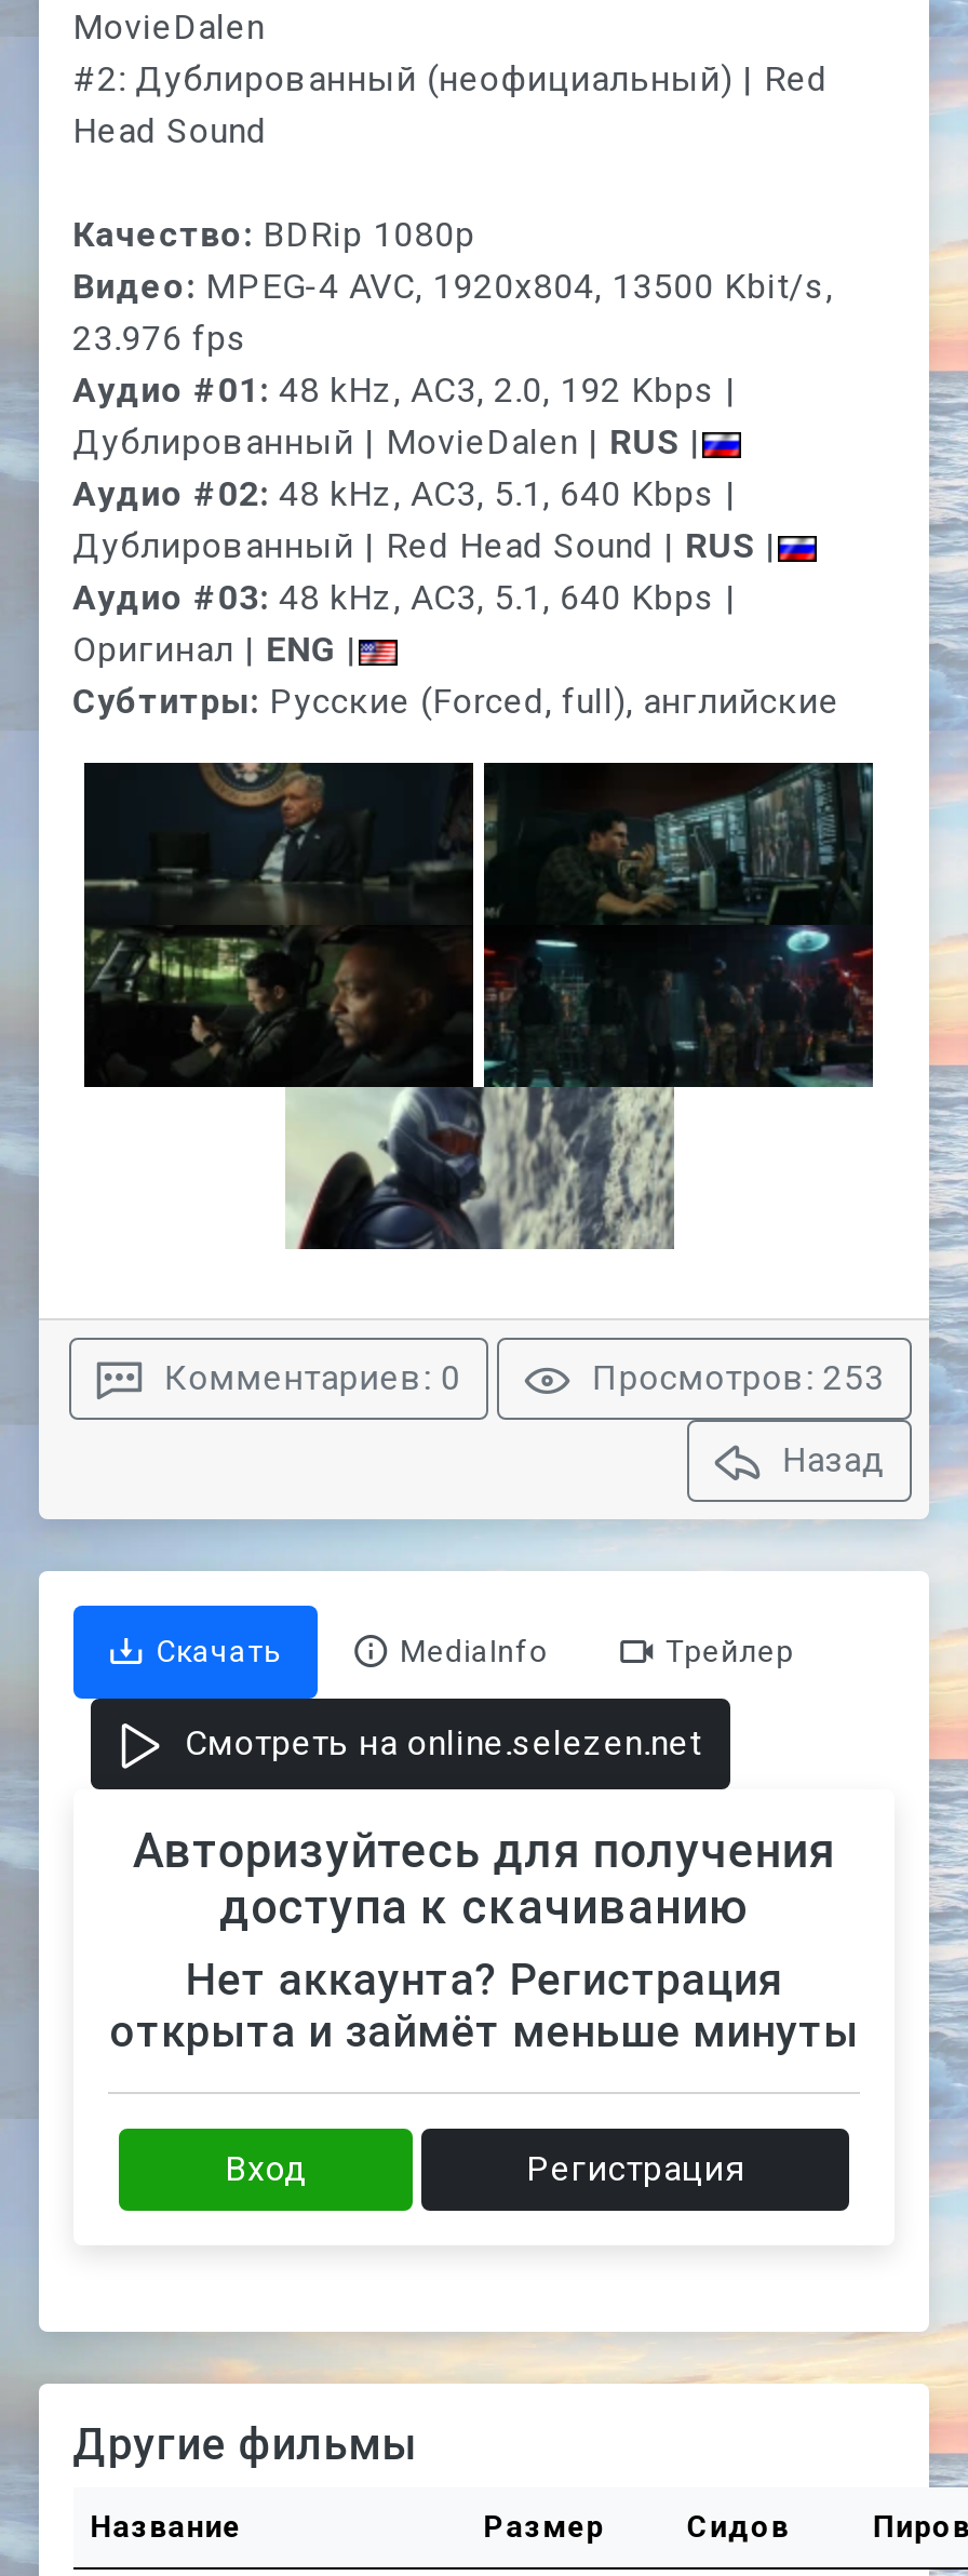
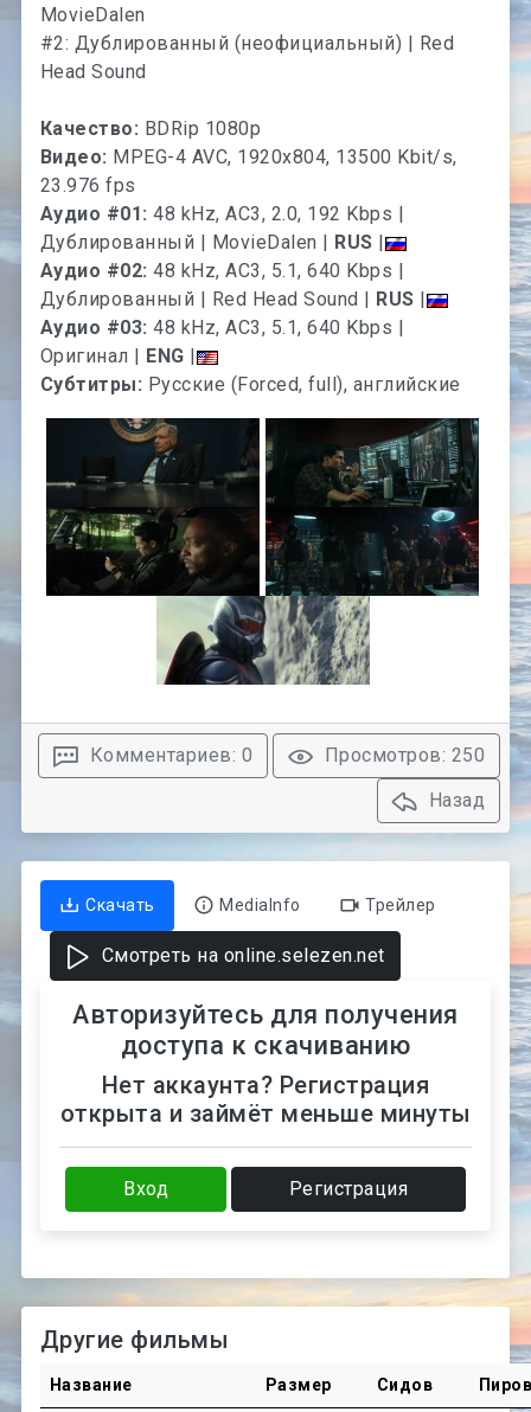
- Просмотров: 253
+ Просмотров: 250
